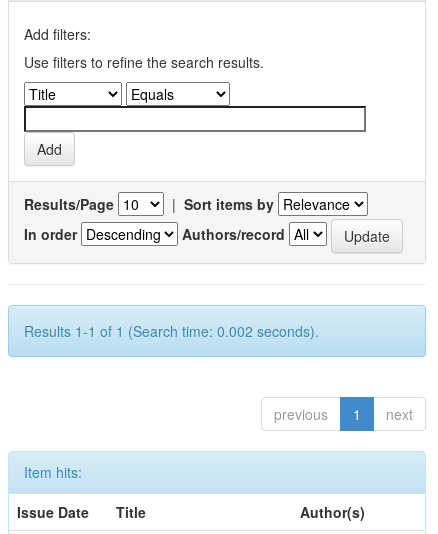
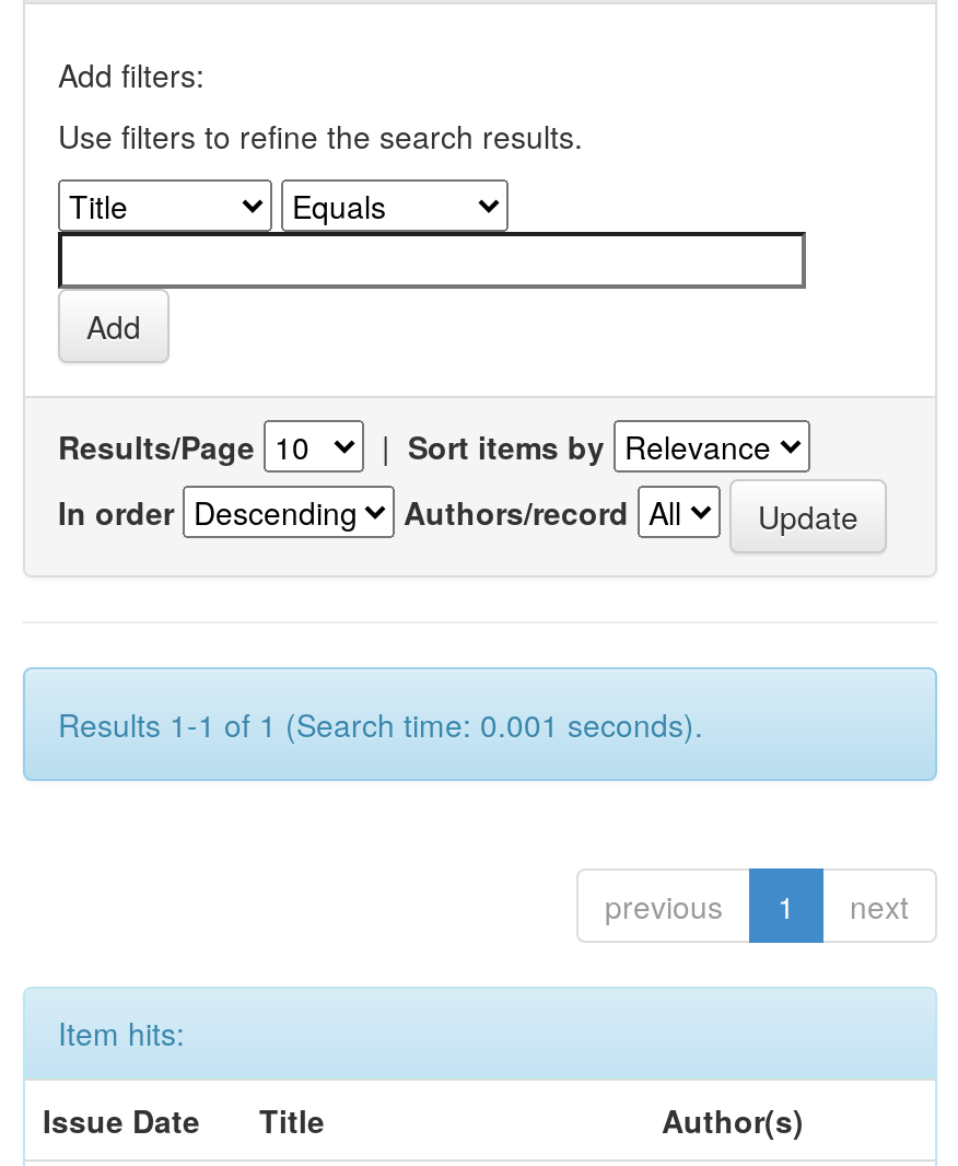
- Results 1-1 of 1 (Search time: 0.002 seconds).
+ Results 1-1 of 1 (Search time: 0.001 seconds).
